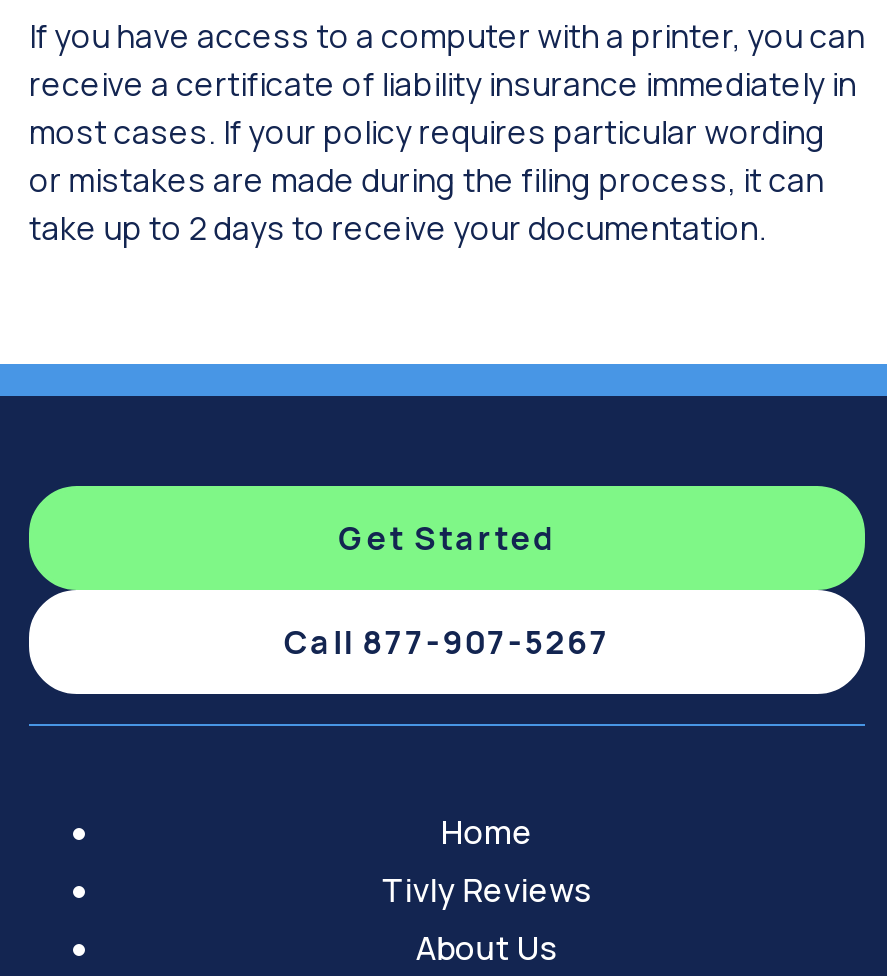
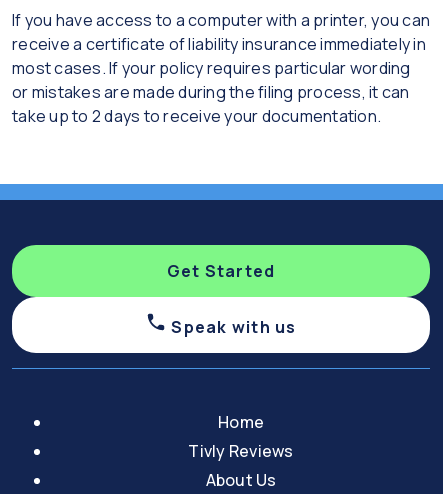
- Call 877-907-5267
+ Speak with us
